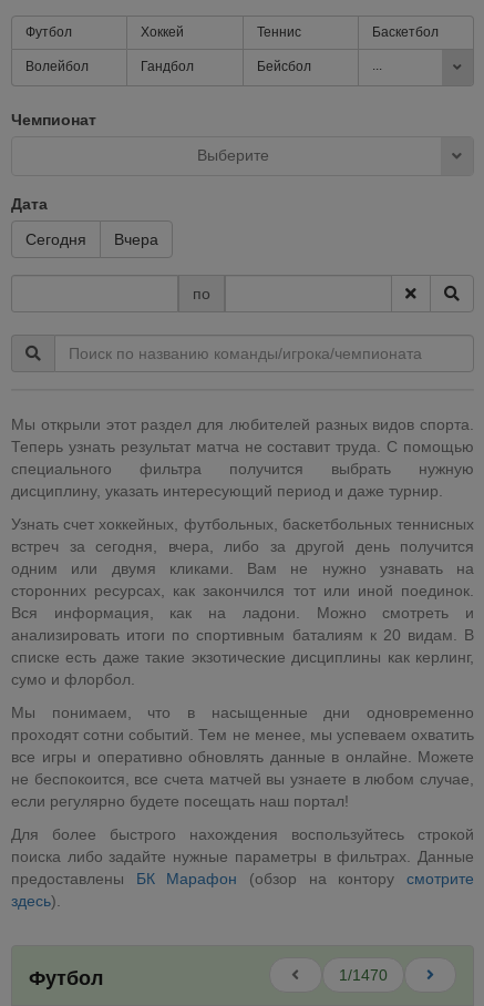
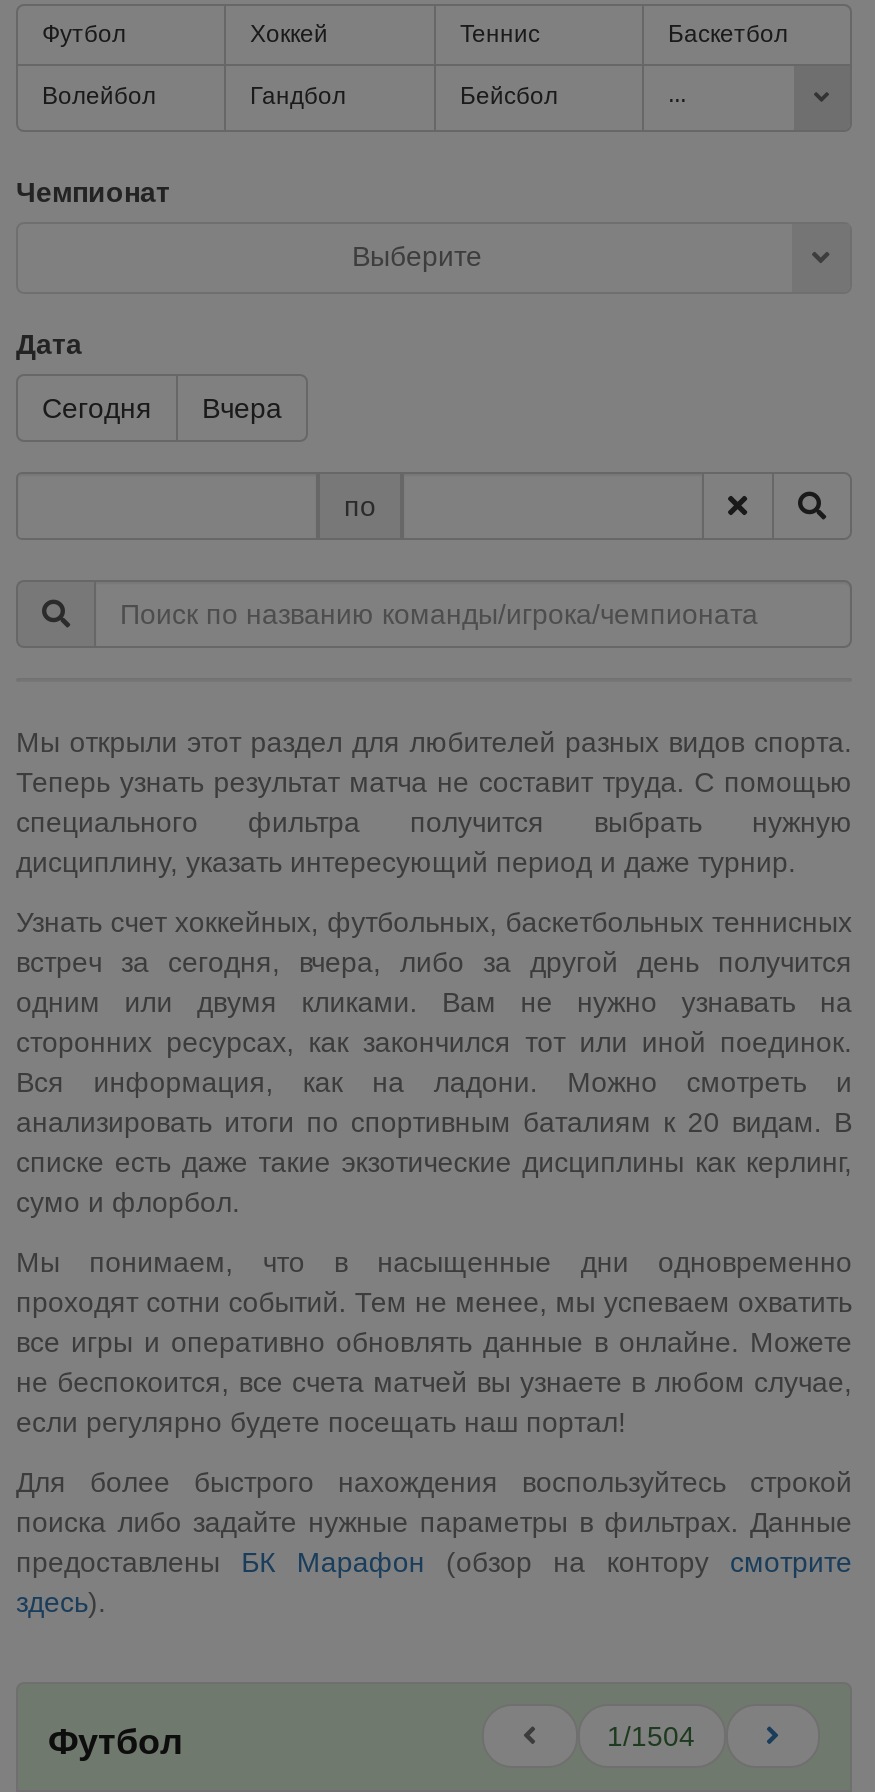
- 1/1470
+ 1/1504
